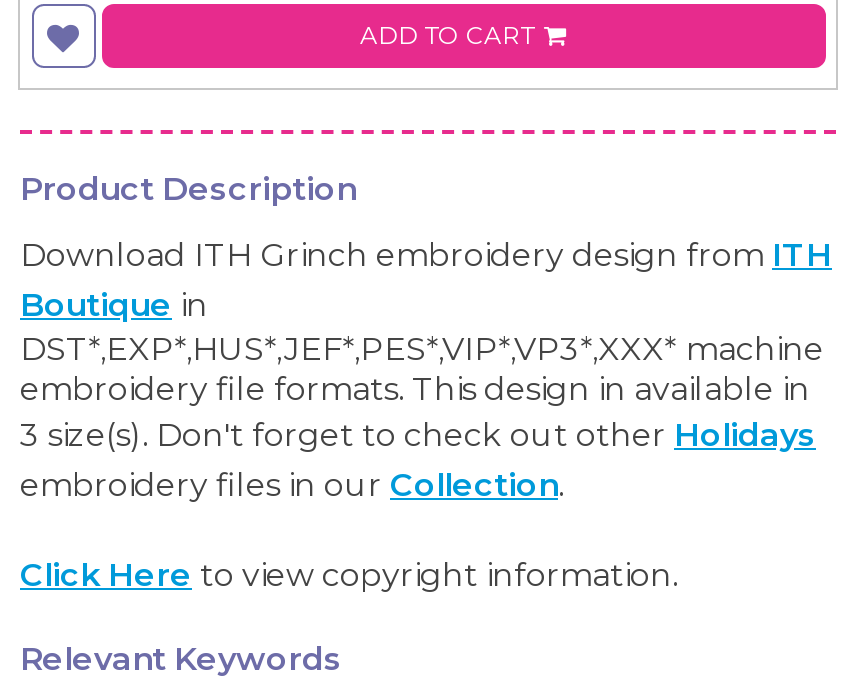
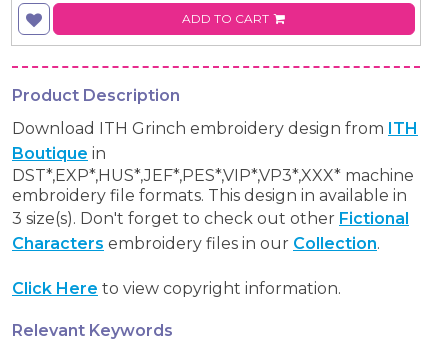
- 3 size(s). Don't forget to check out other Holidays
- embroidery files in our Collection.
+ 3 size(s). Don't forget to check out other Fictional
+ Characters embroidery files in our Collection.
